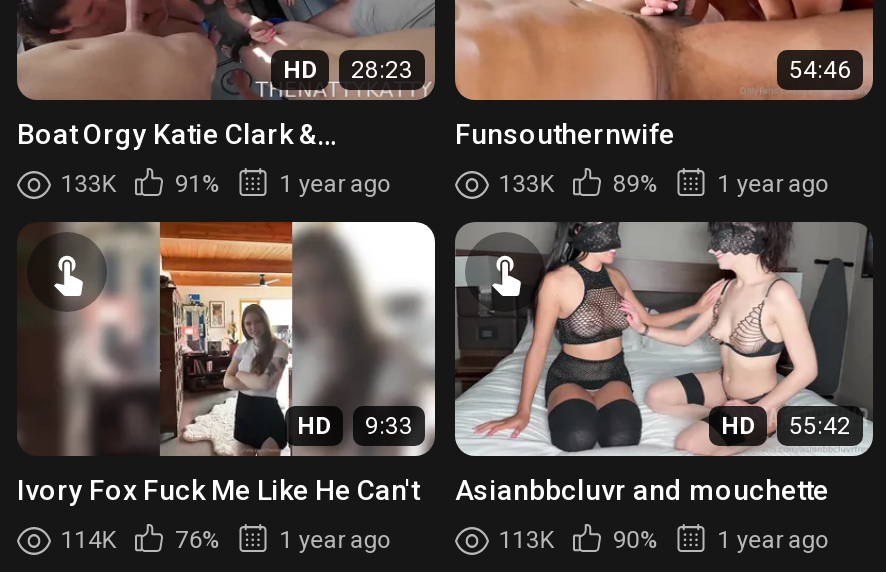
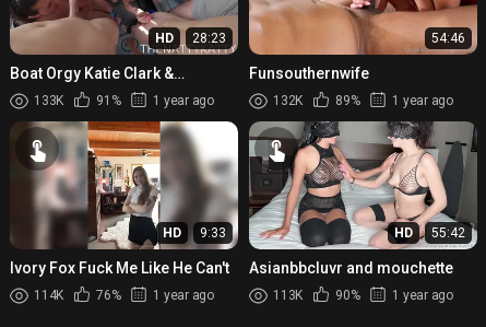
- 133K
+ 132K
